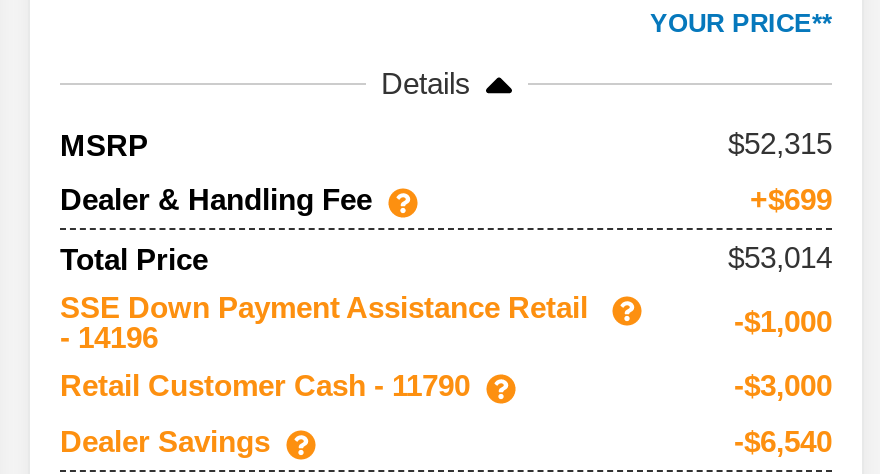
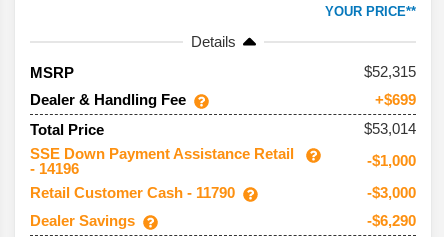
- -$6,540
+ -$6,290
